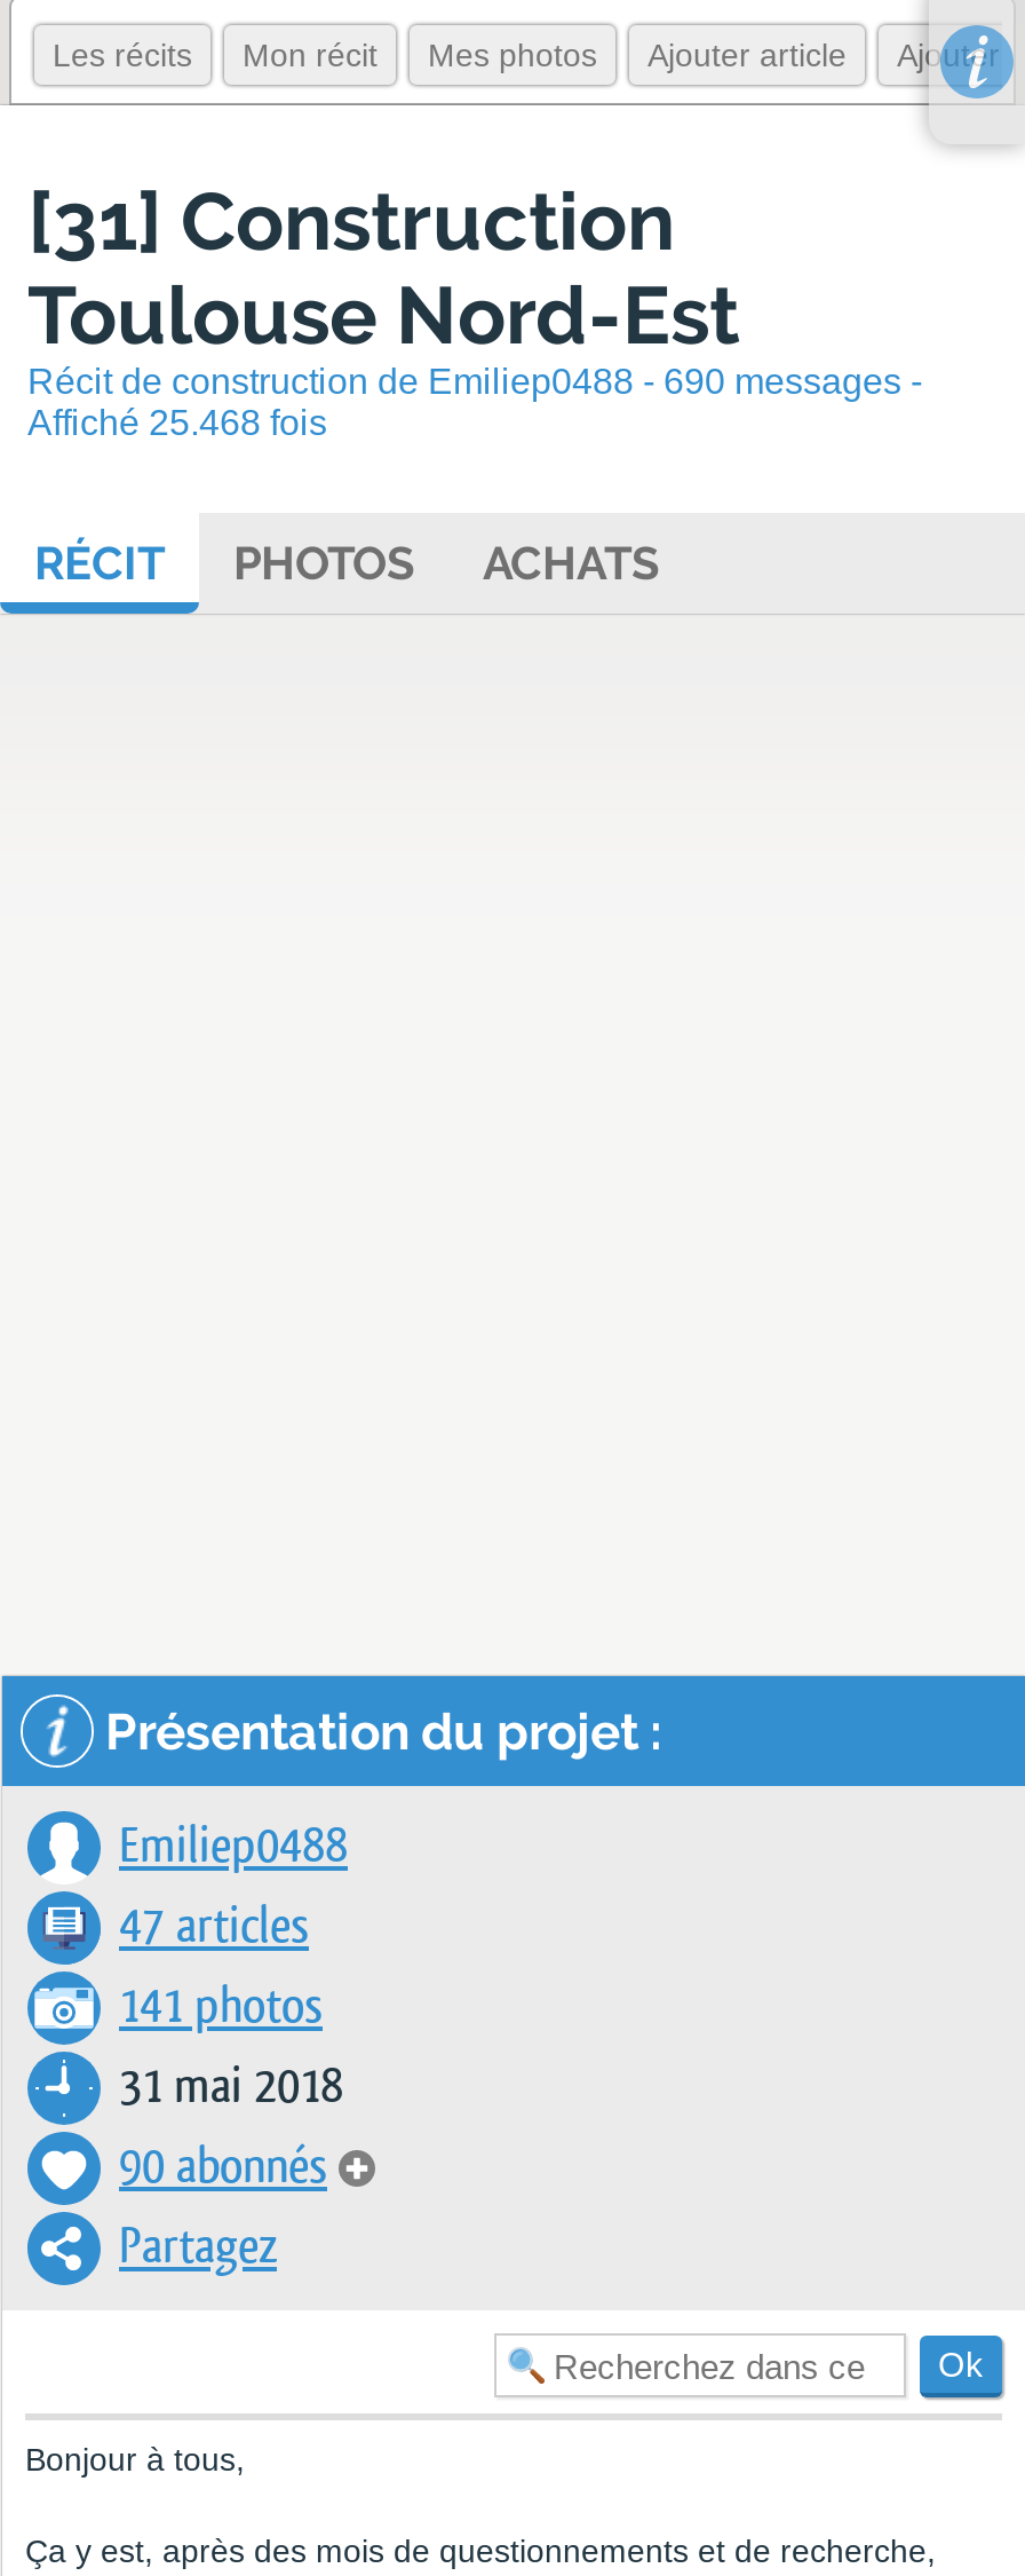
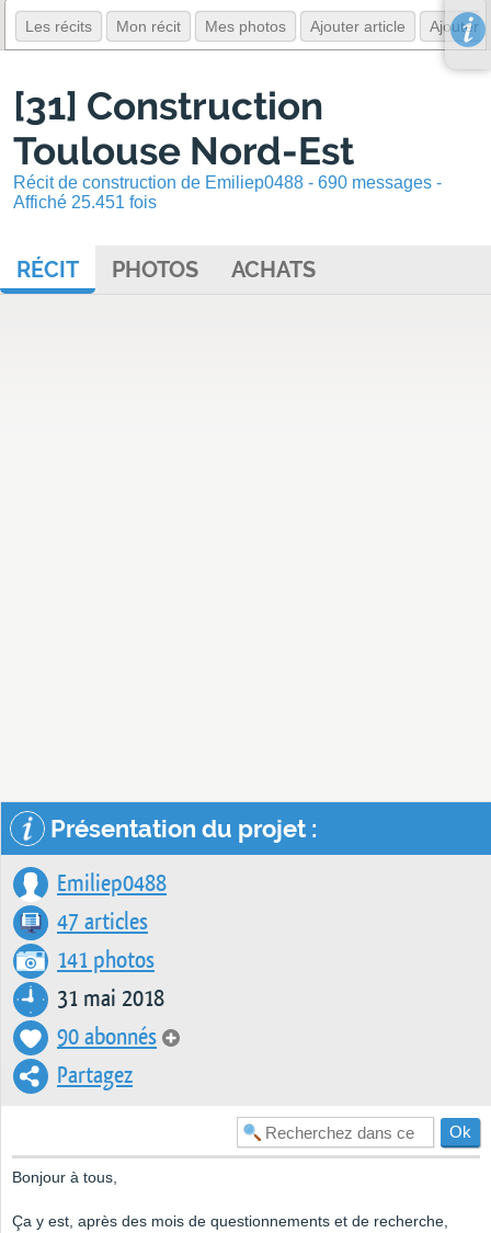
- Affiché 25.468 fois
+ Affiché 25.451 fois
